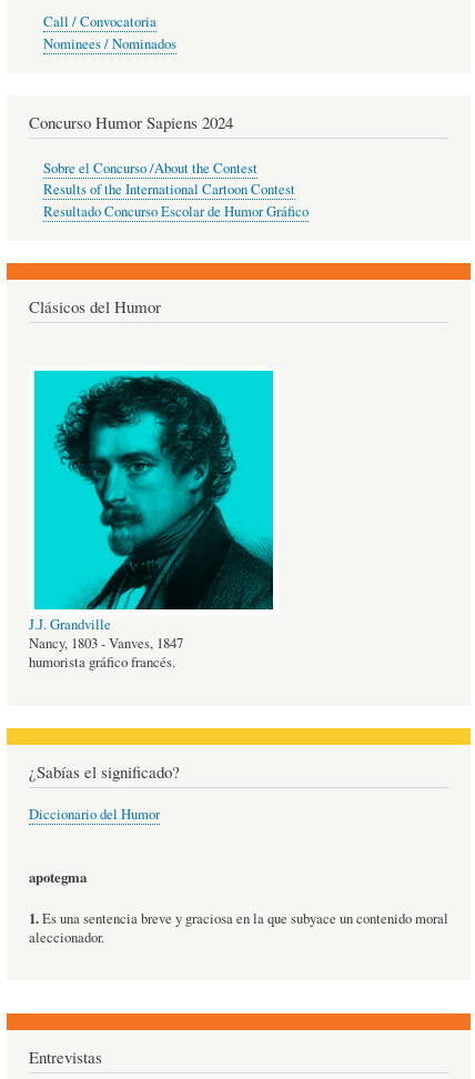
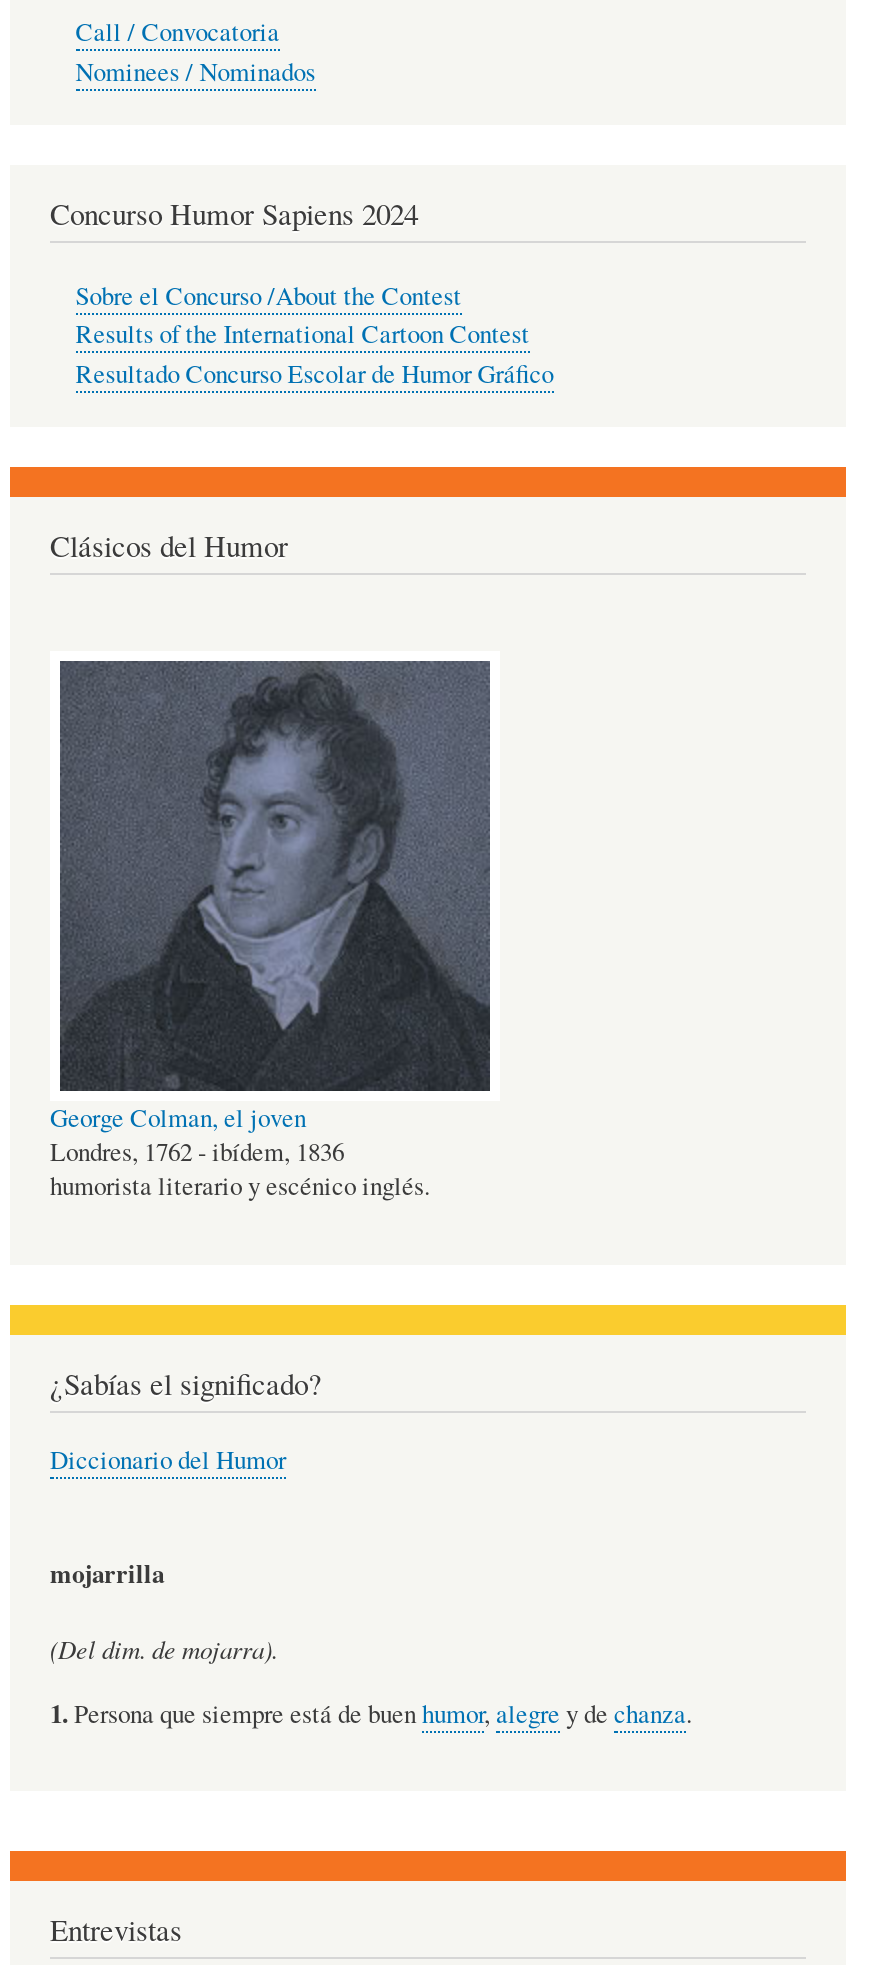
- [image]
- J.J. Grandville
- Nancy, 1803 - Vanves, 1847
- humorista gráfico francés.
+ [image]
+ George Colman, el joven
+ Londres, 1762 - ibídem, 1836
+ humorista literario y escénico inglés.

- apotegma
- 1. Es una sentencia breve y graciosa en la que subyace un contenido moral
- aleccionador.
+ mojarrilla
+ (Del dim. de mojarra).
+ 1. Persona que siempre está de buen humor, alegre y de chanza.
